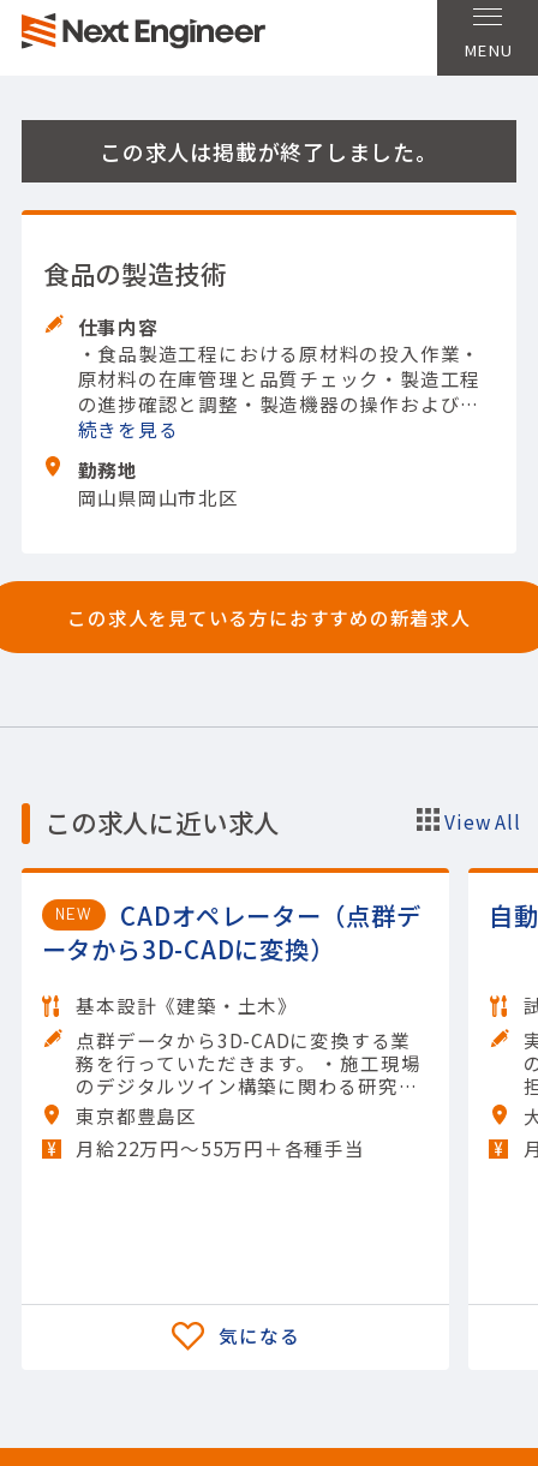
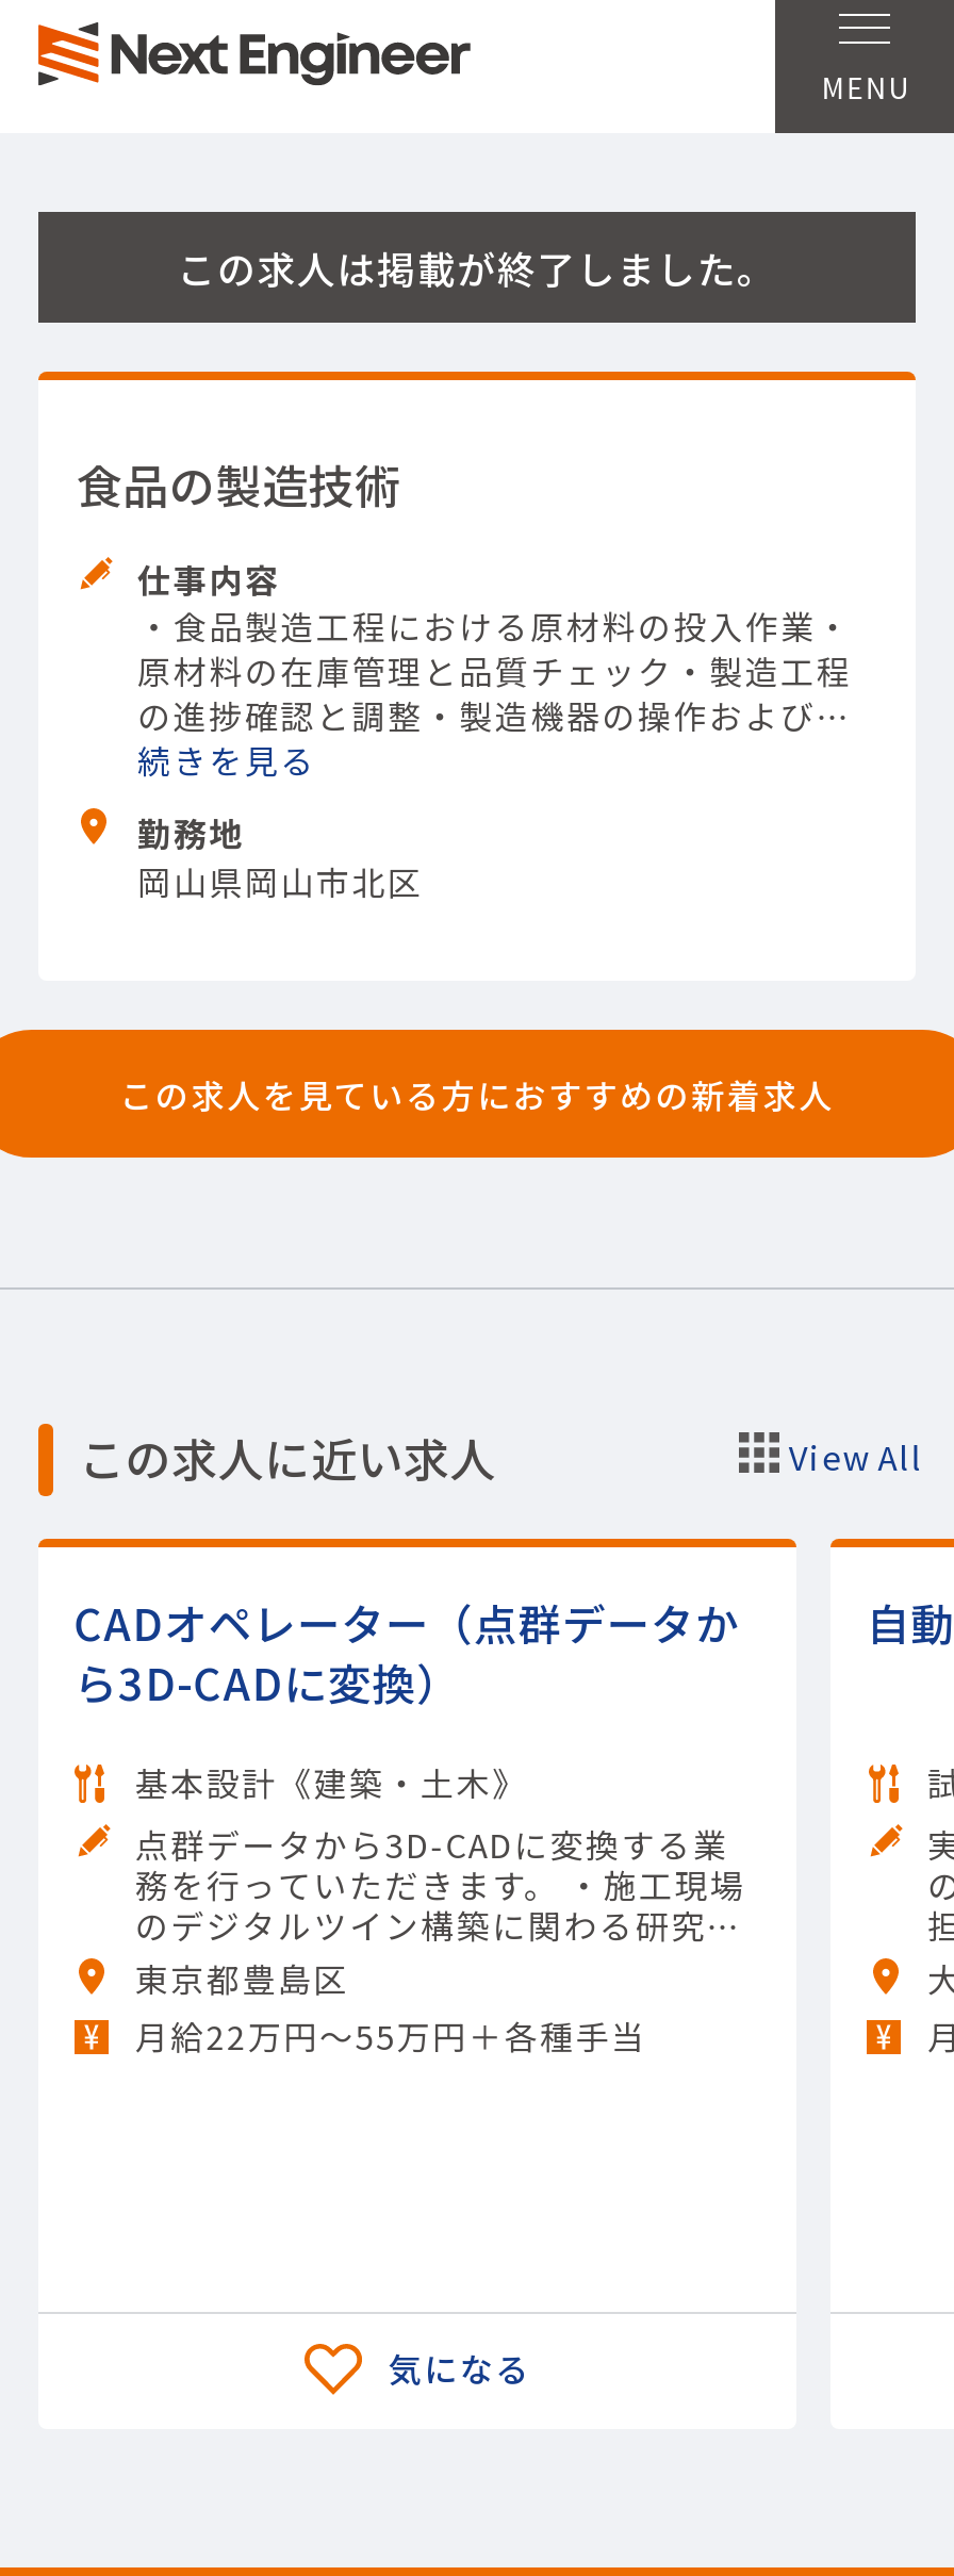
- NEW
- CADオペレーター（点群デ
- ータから3D-CADに変換）
+ CADオペレーター（点群データか
+ ら3D-CADに変換）
